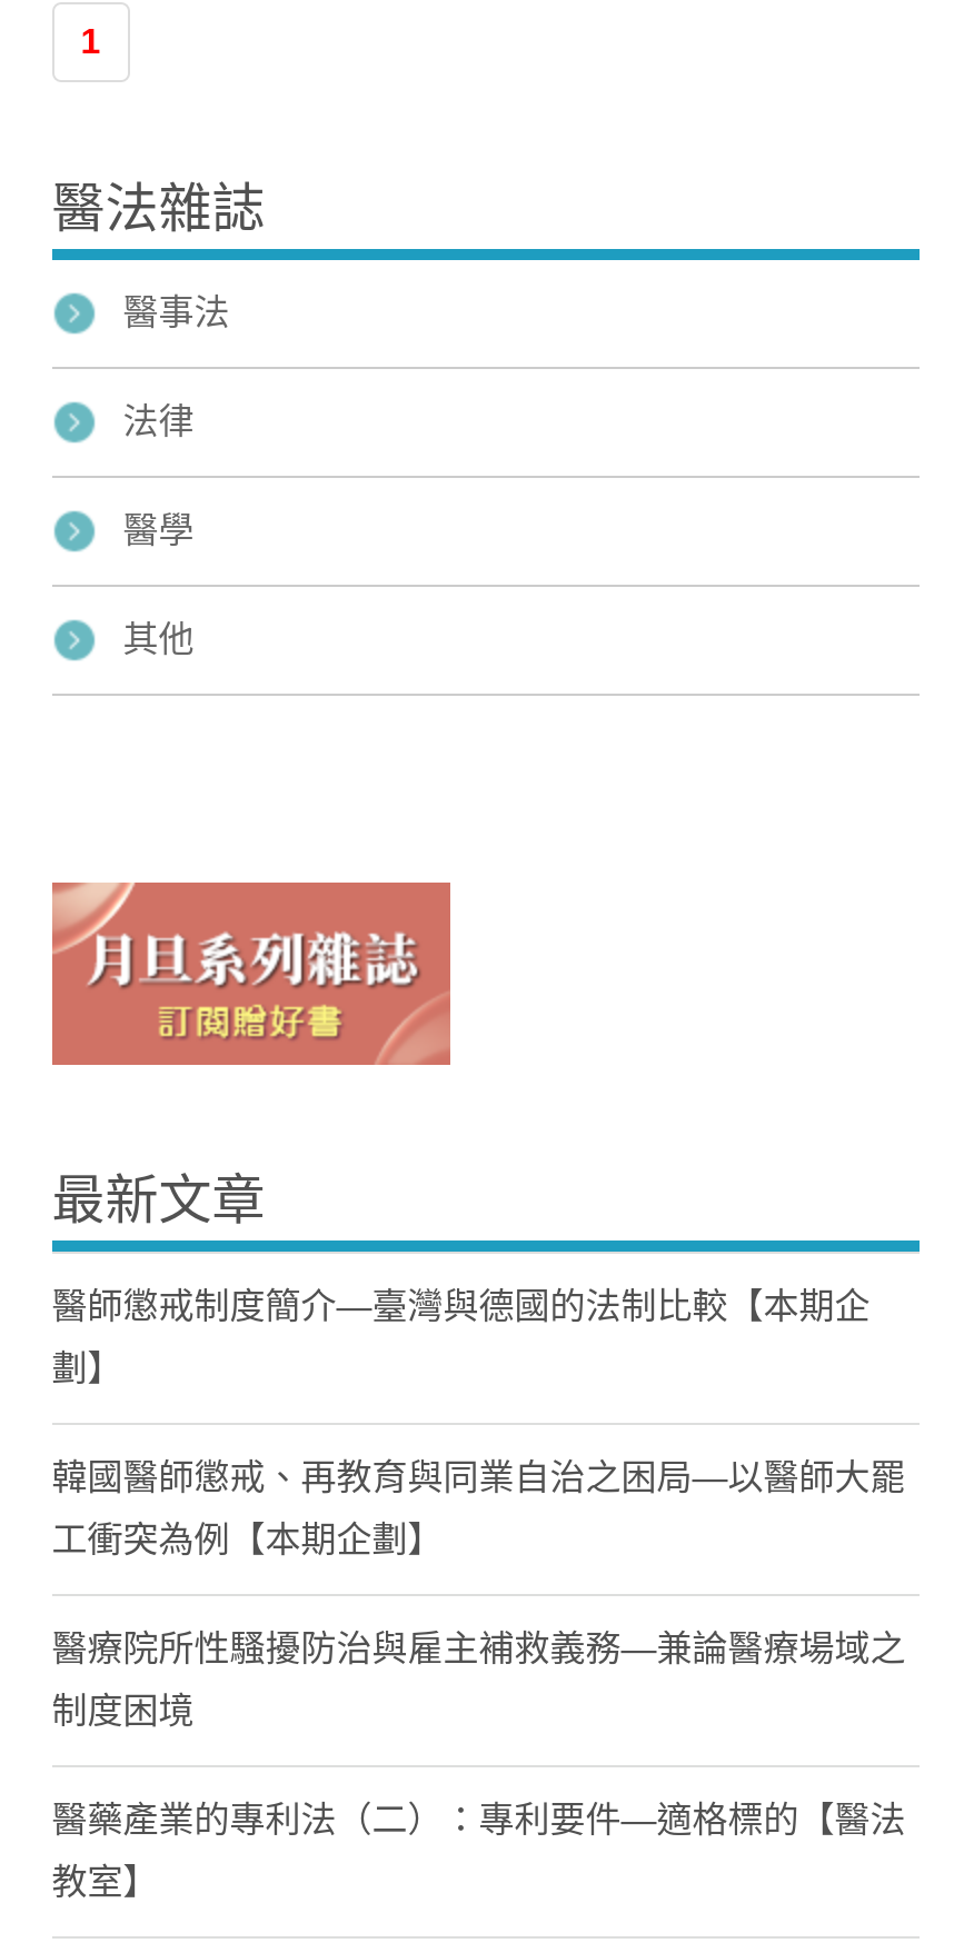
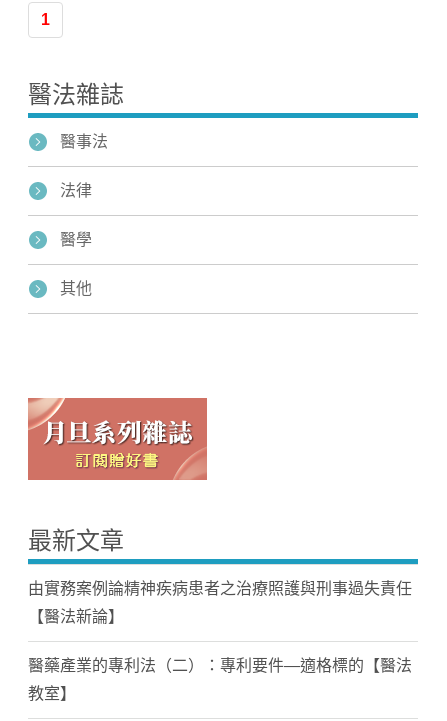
- 醫師懲戒制度簡介—臺灣與德國的法制比較【本期企
- 劃】
- 韓國醫師懲戒、再教育與同業自治之困局—以醫師大罷
- 工衝突為例【本期企劃】
- 醫療院所性騷擾防治與雇主補救義務—兼論醫療場域之
- 制度困境
+ 由實務案例論精神疾病患者之治療照護與刑事過失責任
+ 【醫法新論】
